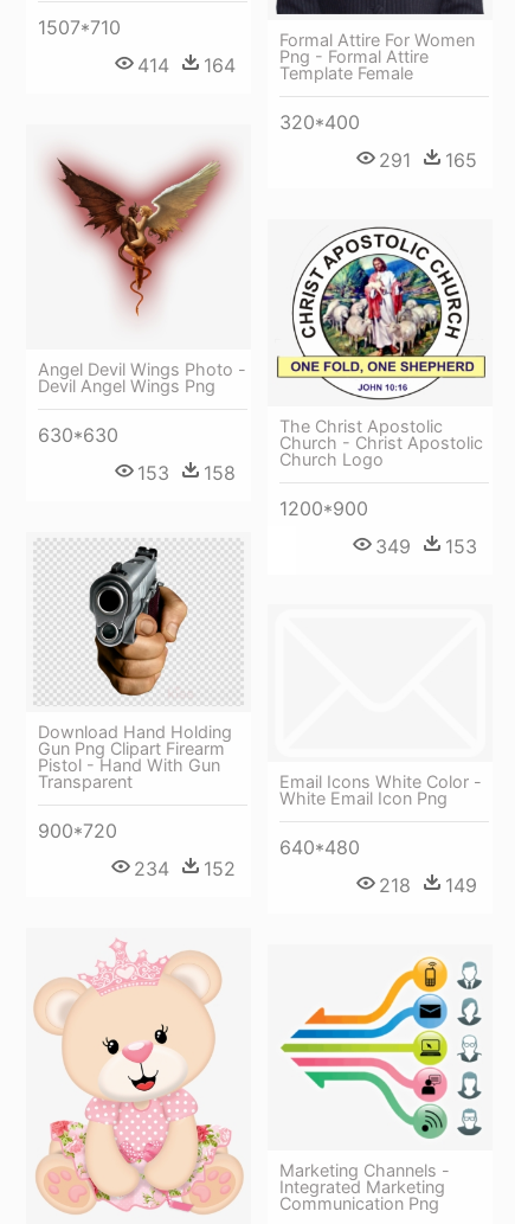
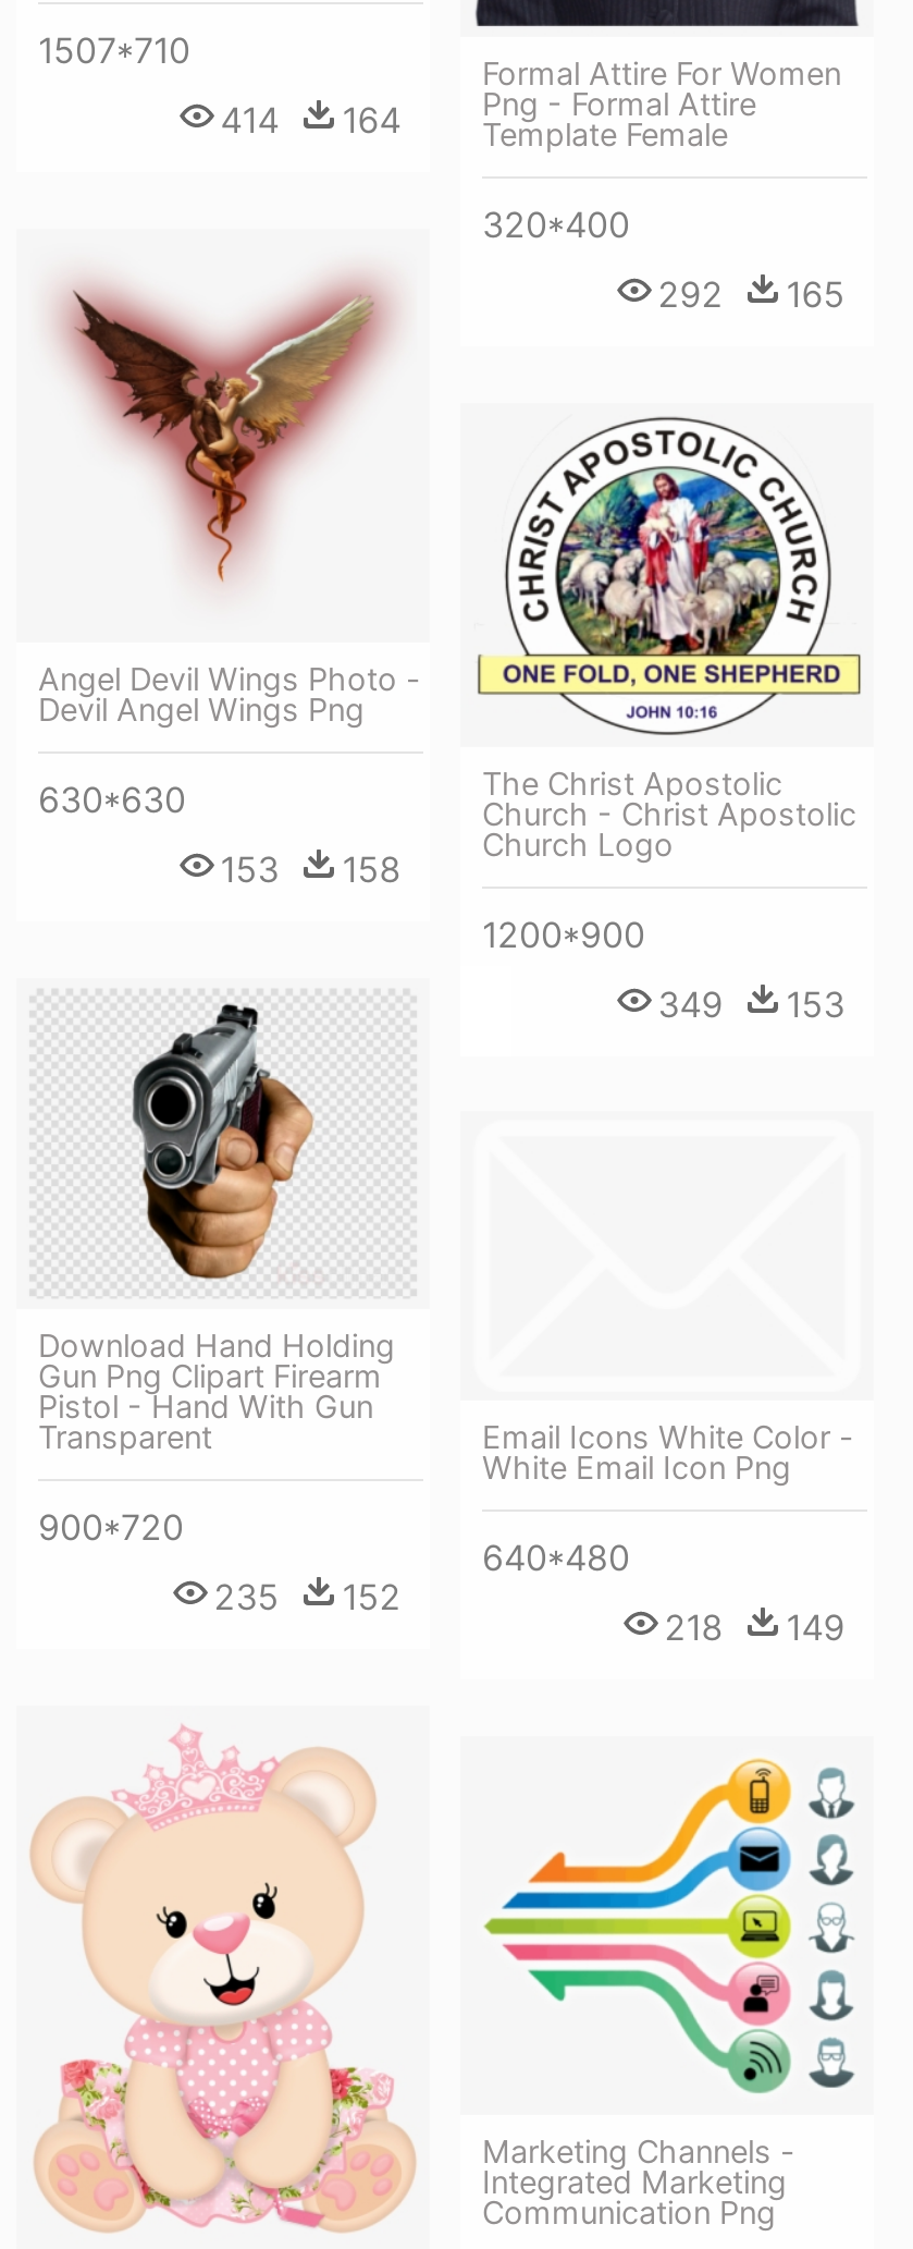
- 291 165
+ 292 165

- 234 152
+ 235 152
